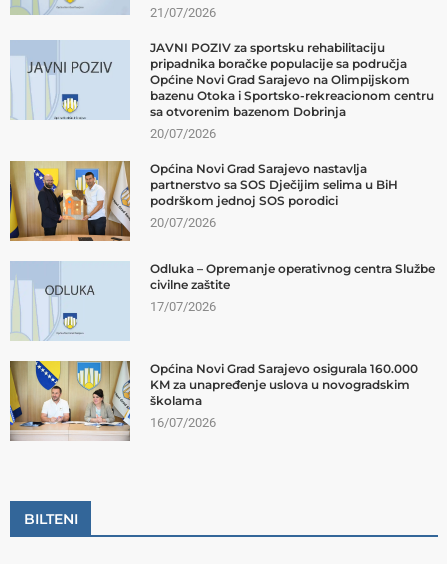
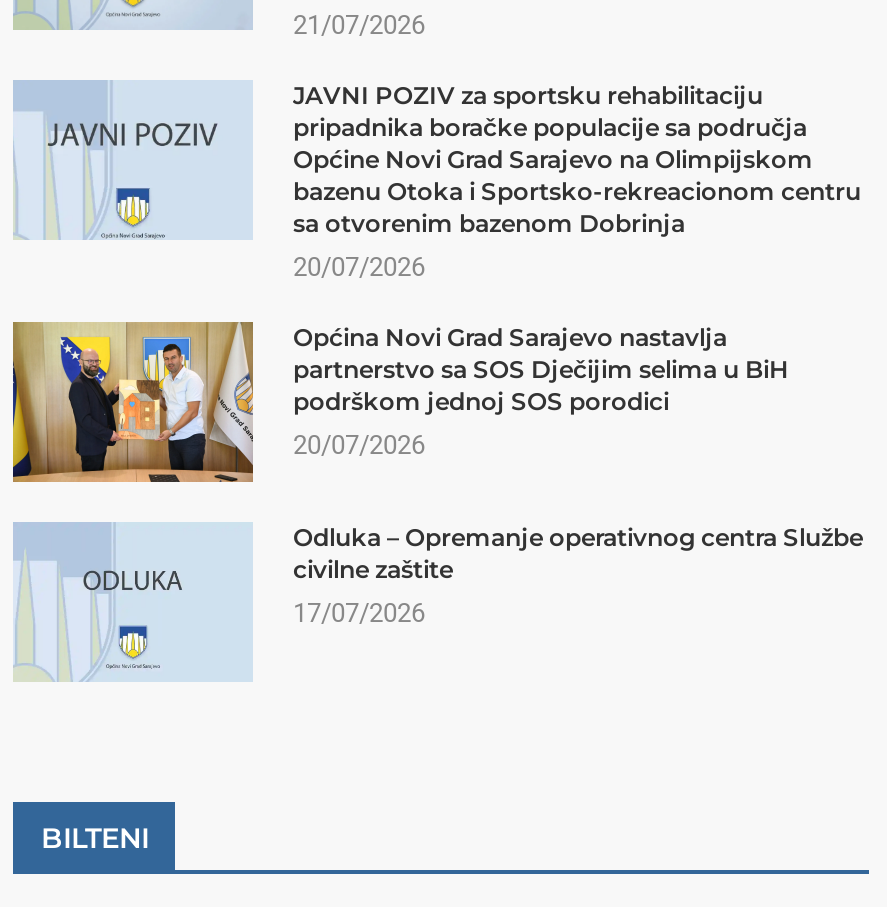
- [image]
- Općina Novi Grad Sarajevo osigurala 160.000
- KM za unapređenje uslova u novogradskim
- školama
- 16/07/2026
